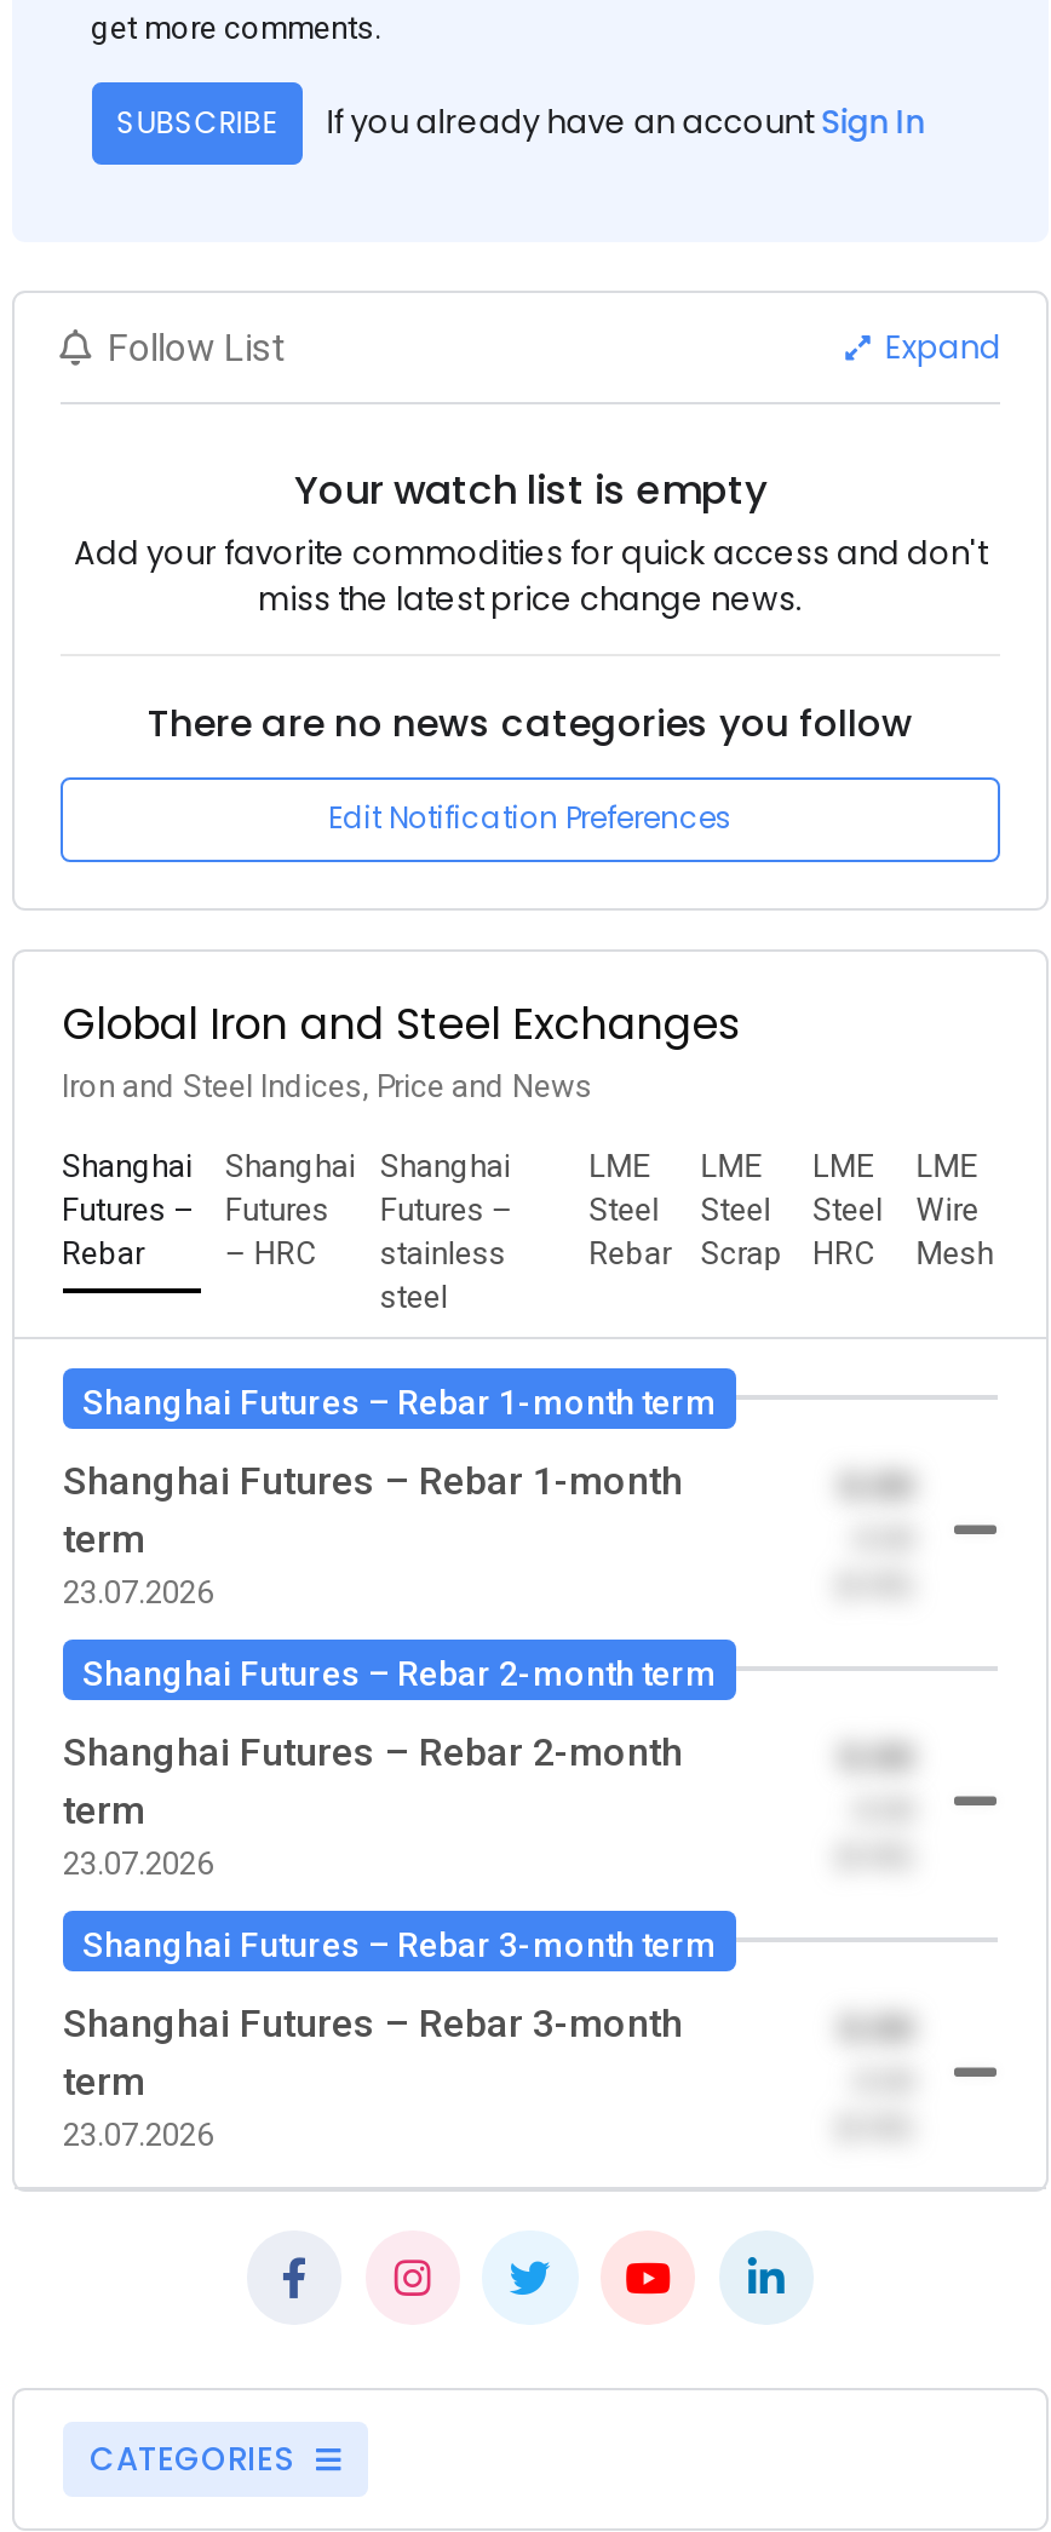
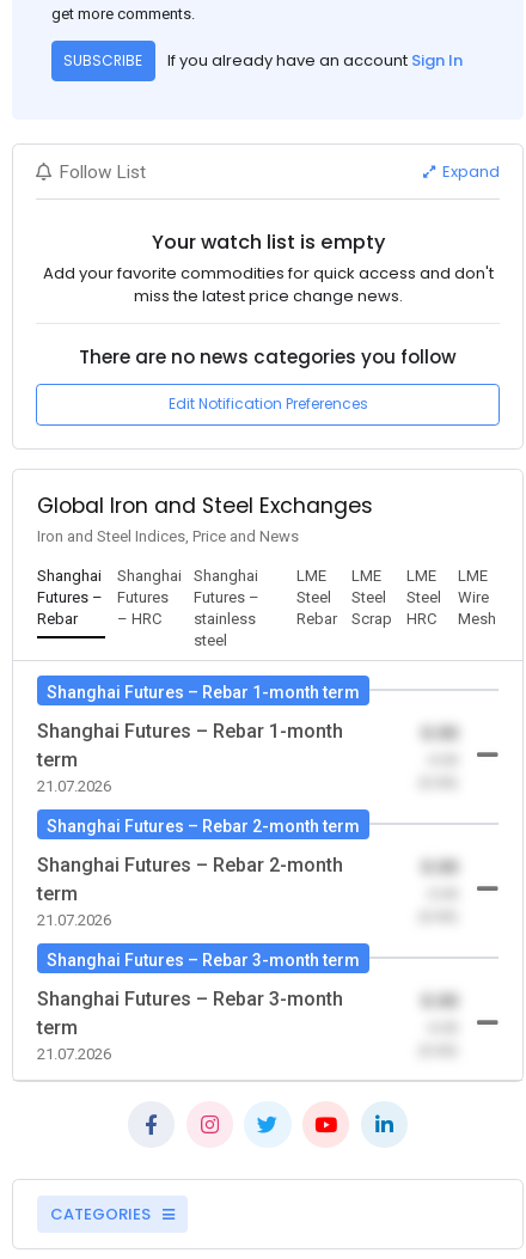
- 23.07.2026
+ 21.07.2026

- 23.07.2026
+ 21.07.2026

- 23.07.2026
+ 21.07.2026
